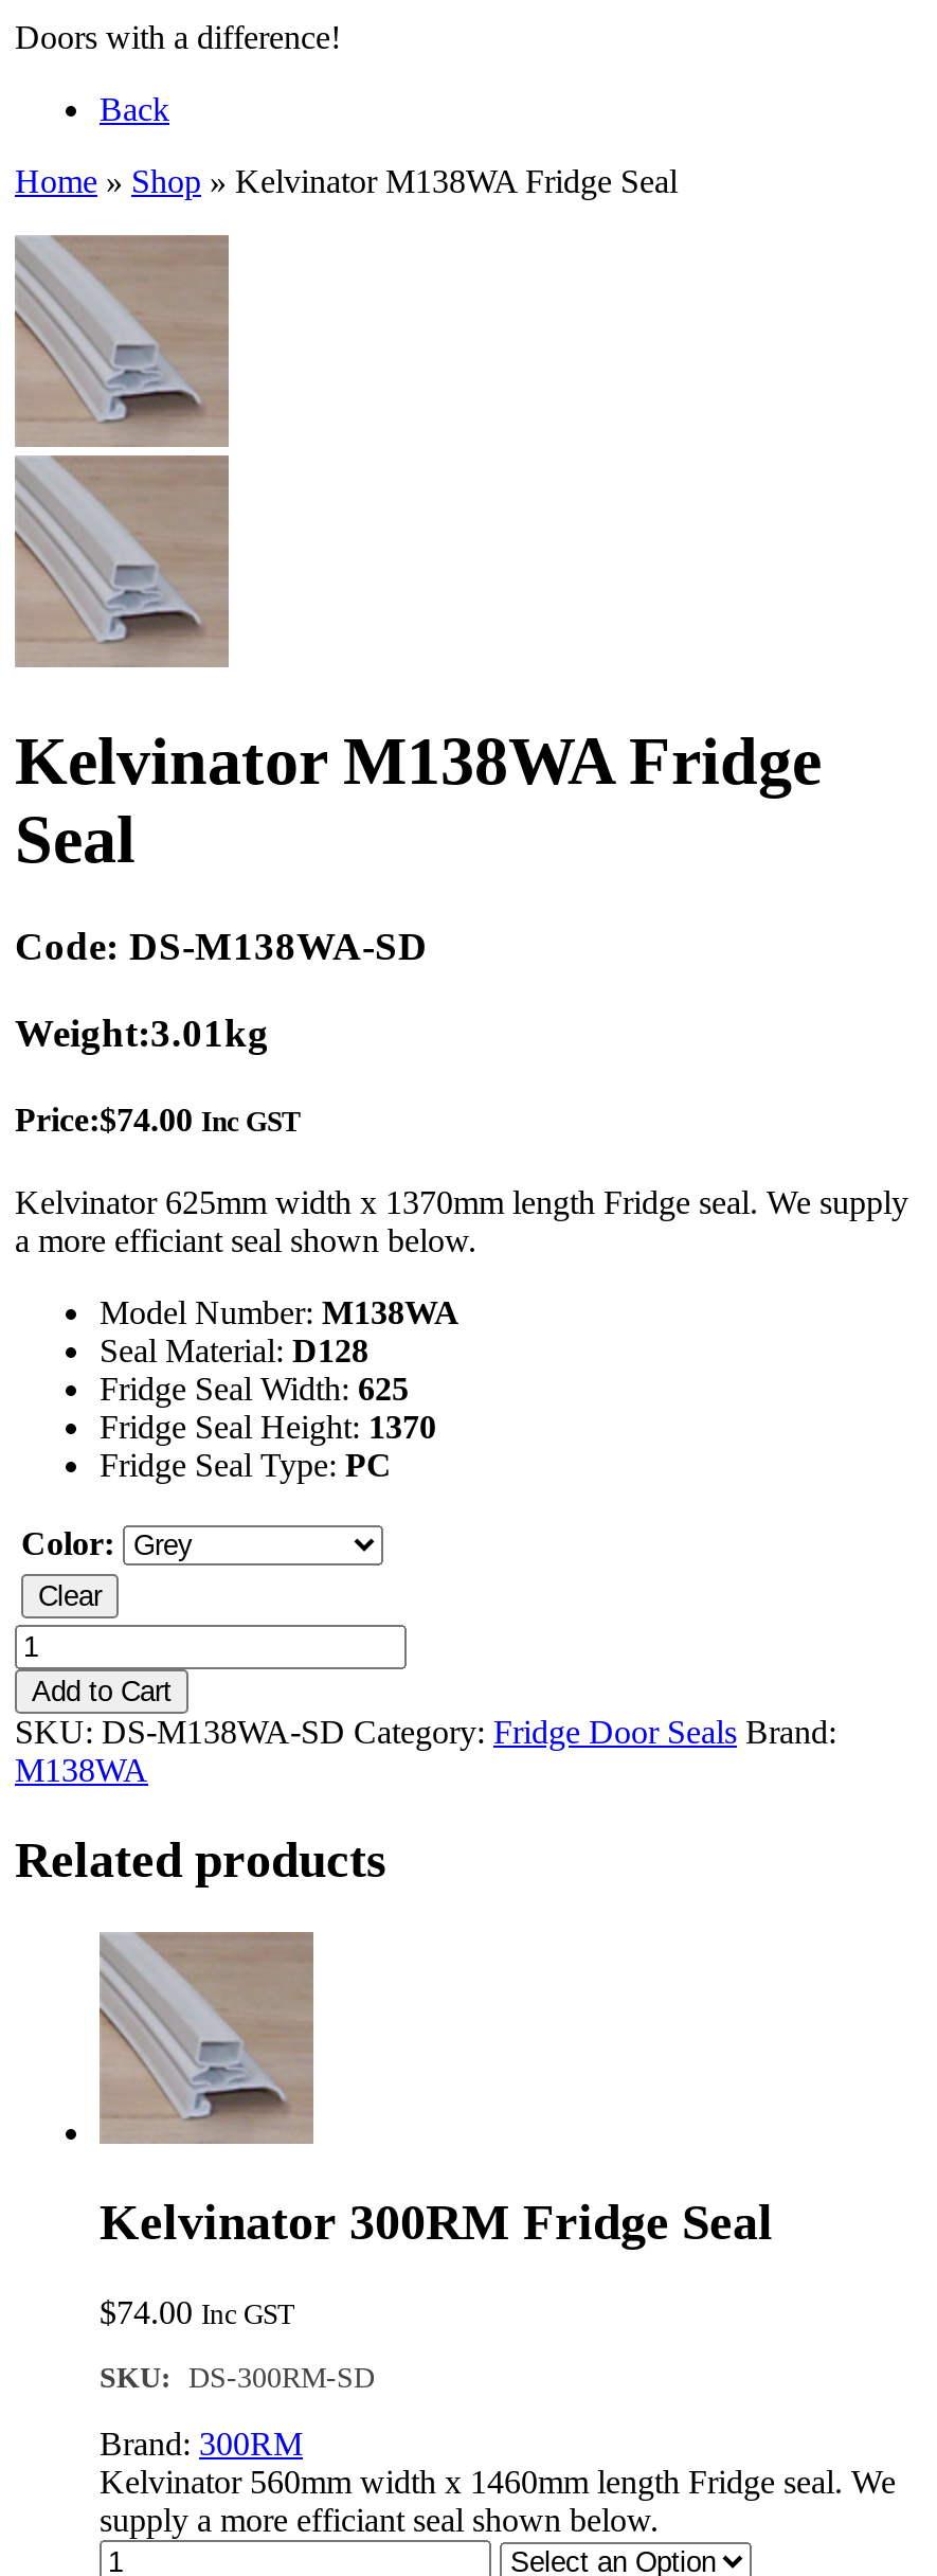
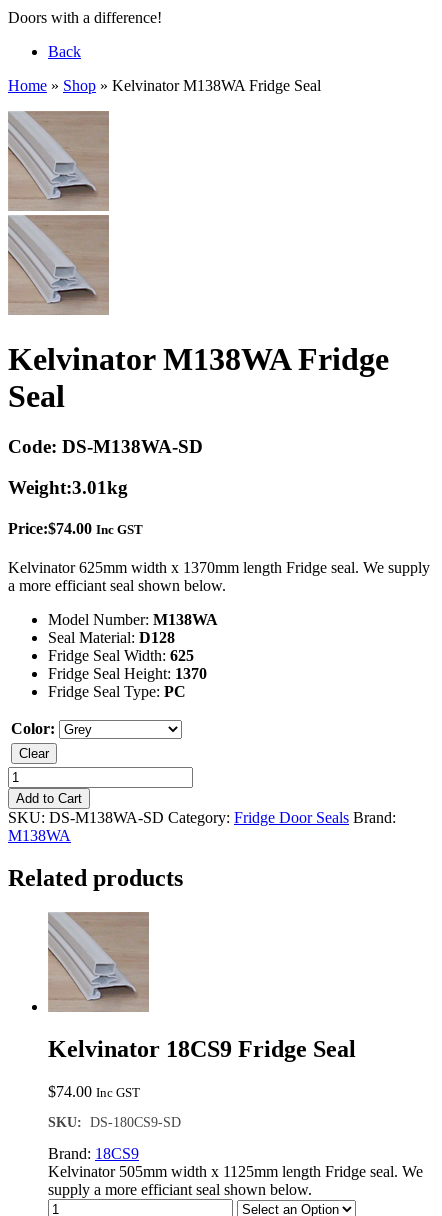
- Kelvinator 300RM Fridge Seal
+ Kelvinator 18CS9 Fridge Seal

- SKU: DS-300RM-SD
+ SKU: DS-180CS9-SD

- Brand: 300RM
+ Brand: 18CS9

- Kelvinator 560mm width x 1460mm length Fridge seal. We
+ Kelvinator 505mm width x 1125mm length Fridge seal. We
